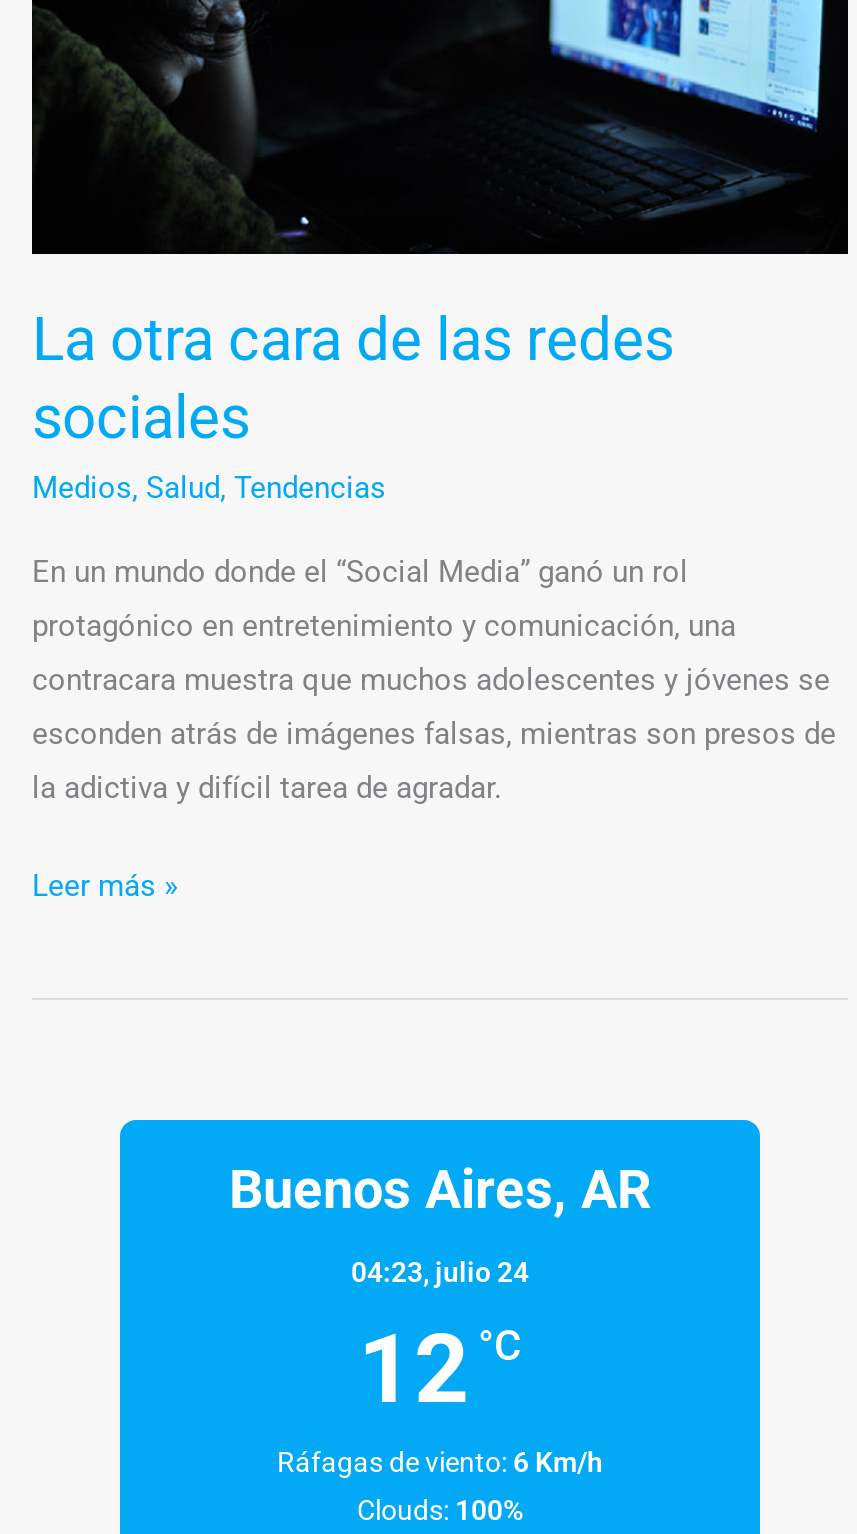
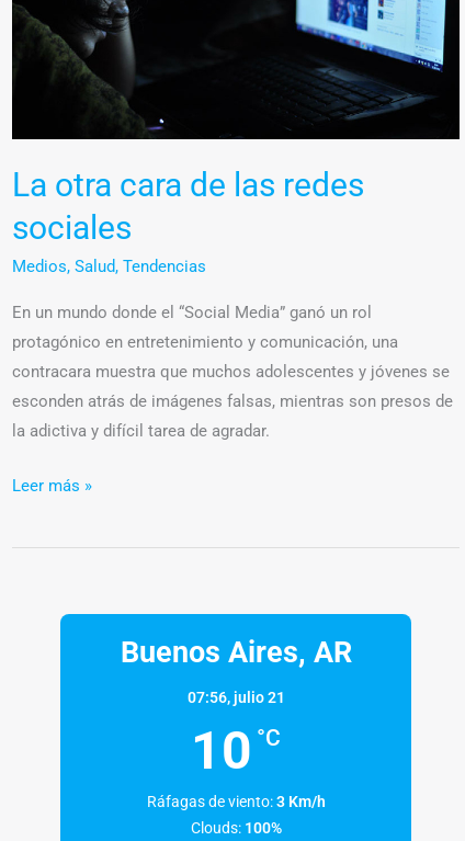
- 04:23, julio 24
+ 07:56, julio 21

- 12 °C
+ 10 °C

- Ráfagas de viento: 6 Km/h
+ Ráfagas de viento: 3 Km/h
